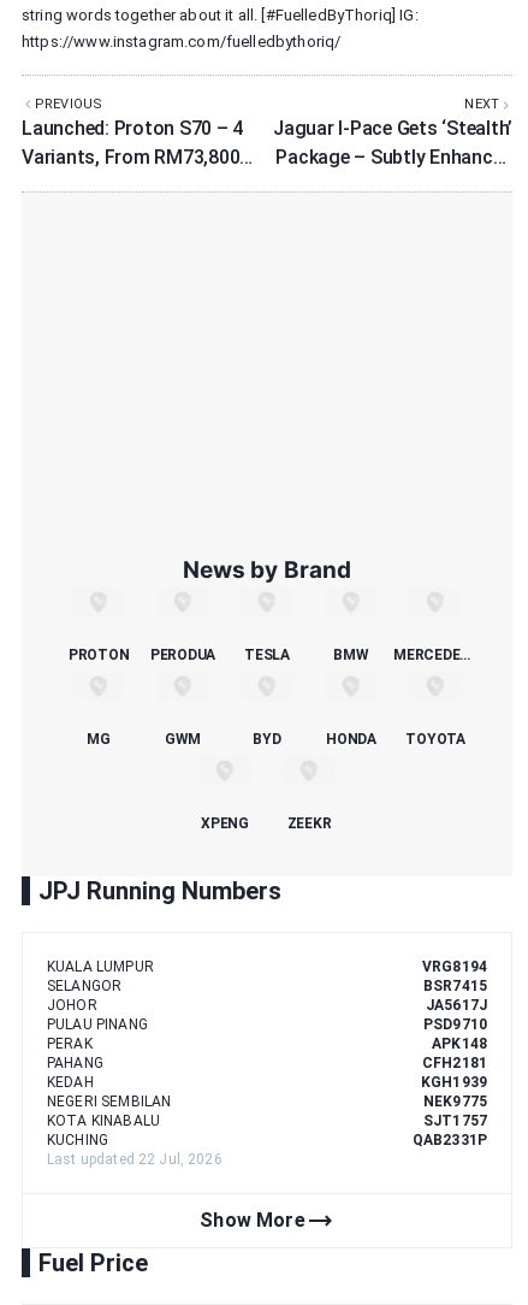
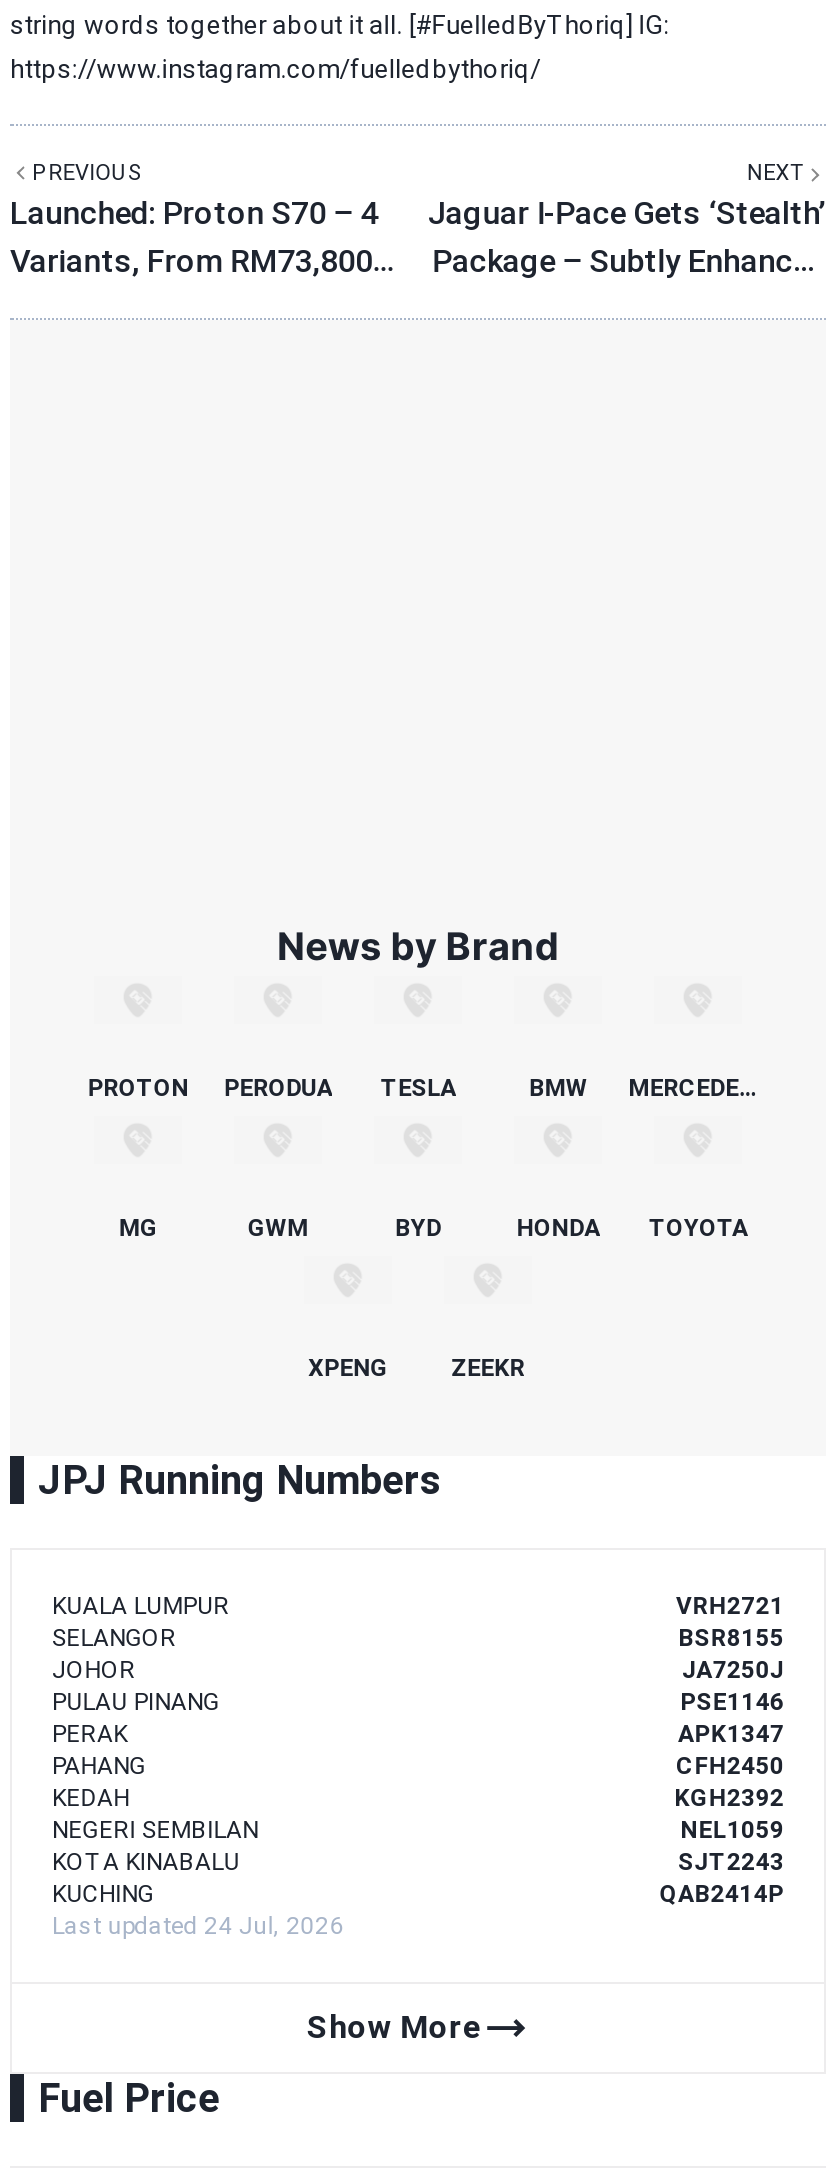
- VRG8194
+ VRH2721

- BSR7415
+ BSR8155

- JA5617J
+ JA7250J

- PSD9710
+ PSE1146

- APK148
+ APK1347

- CFH2181
+ CFH2450

- KGH1939
+ KGH2392

- NEK9775
+ NEL1059

- SJT1757
+ SJT2243

- QAB2331P
- Last updated 22 Jul, 2026
+ QAB2414P
+ Last updated 24 Jul, 2026
